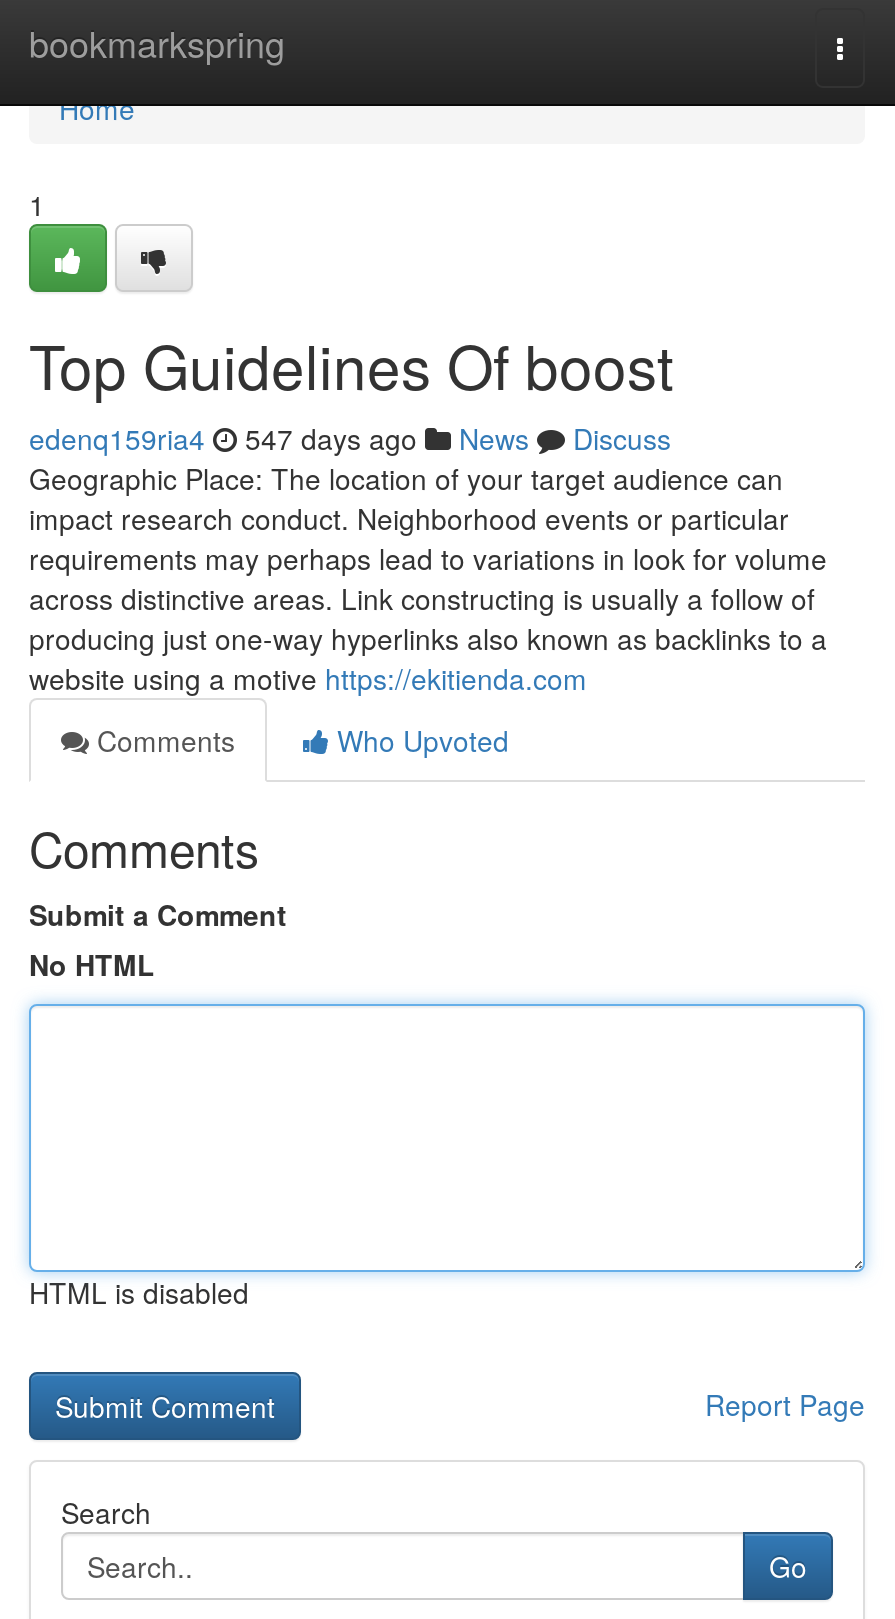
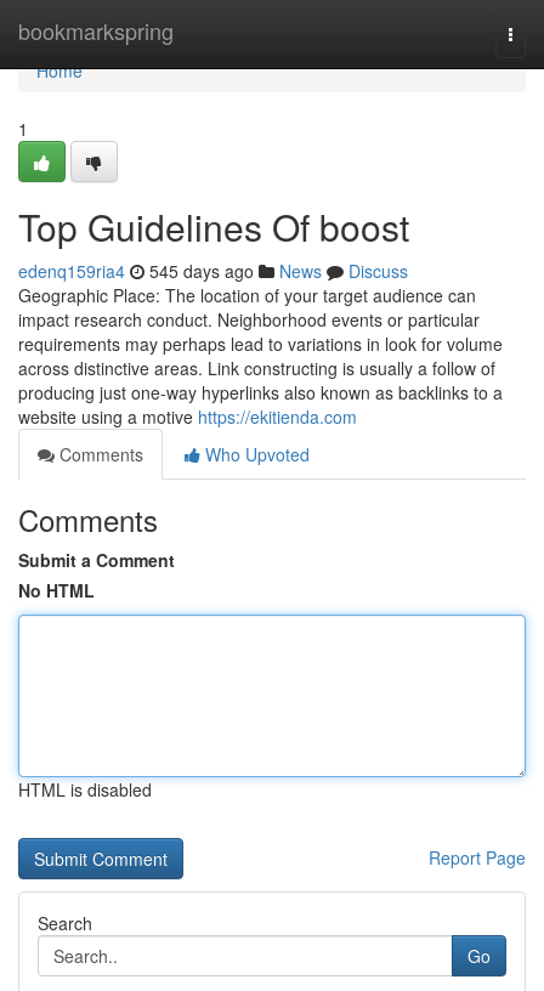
- edenq159ria4 547 days ago News Discuss
+ edenq159ria4 545 days ago News Discuss
